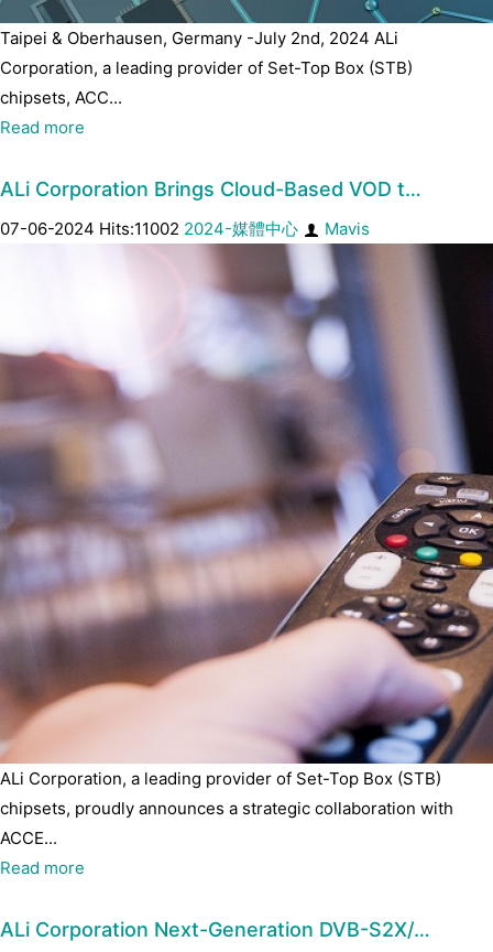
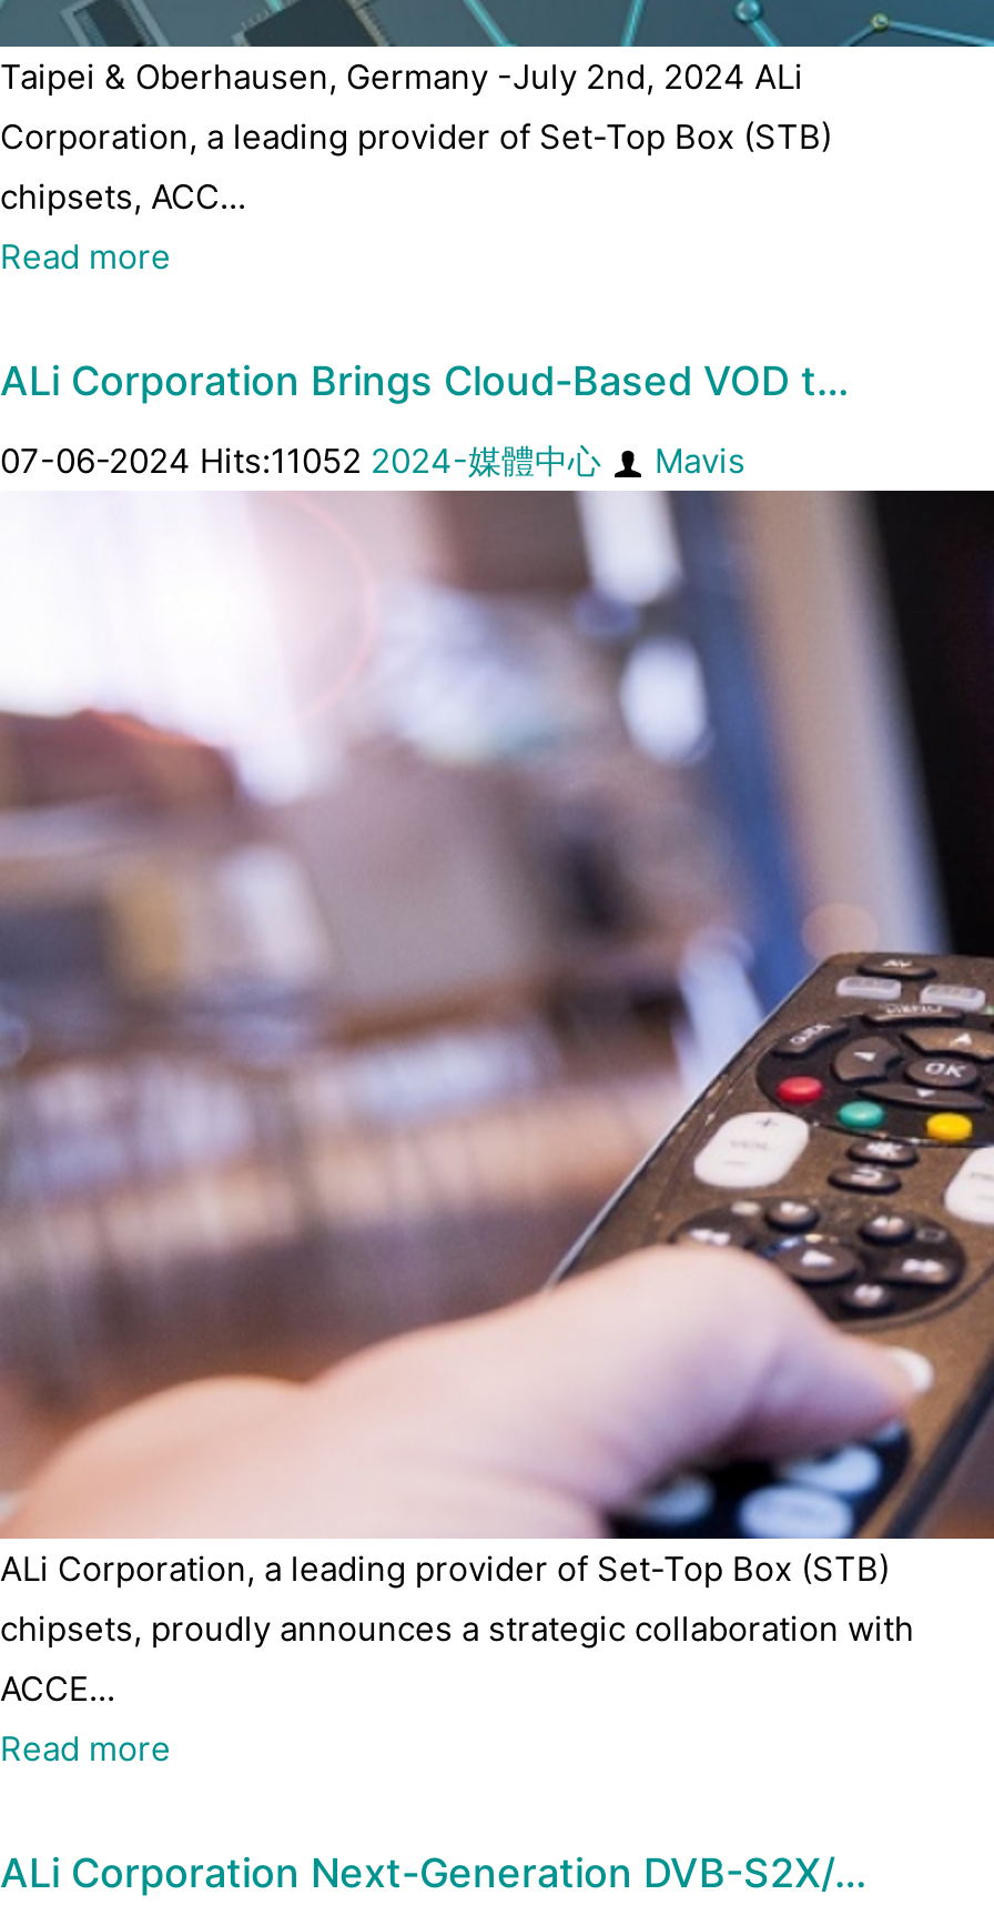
- 07-06-2024 Hits:11002 2024-媒體中心
+ 07-06-2024 Hits:11052 2024-媒體中心
